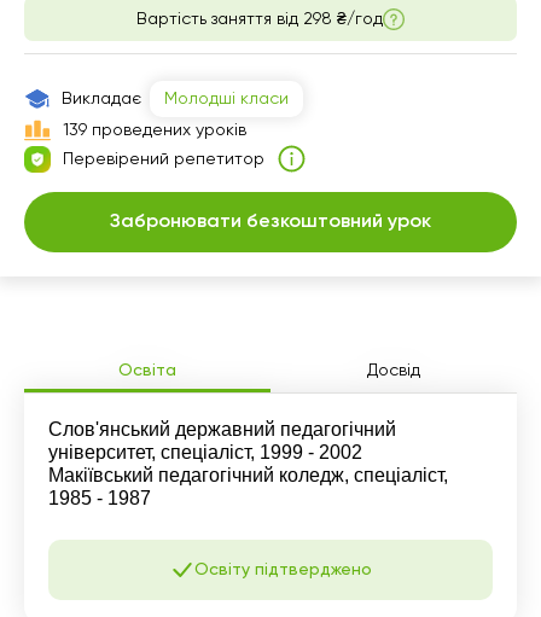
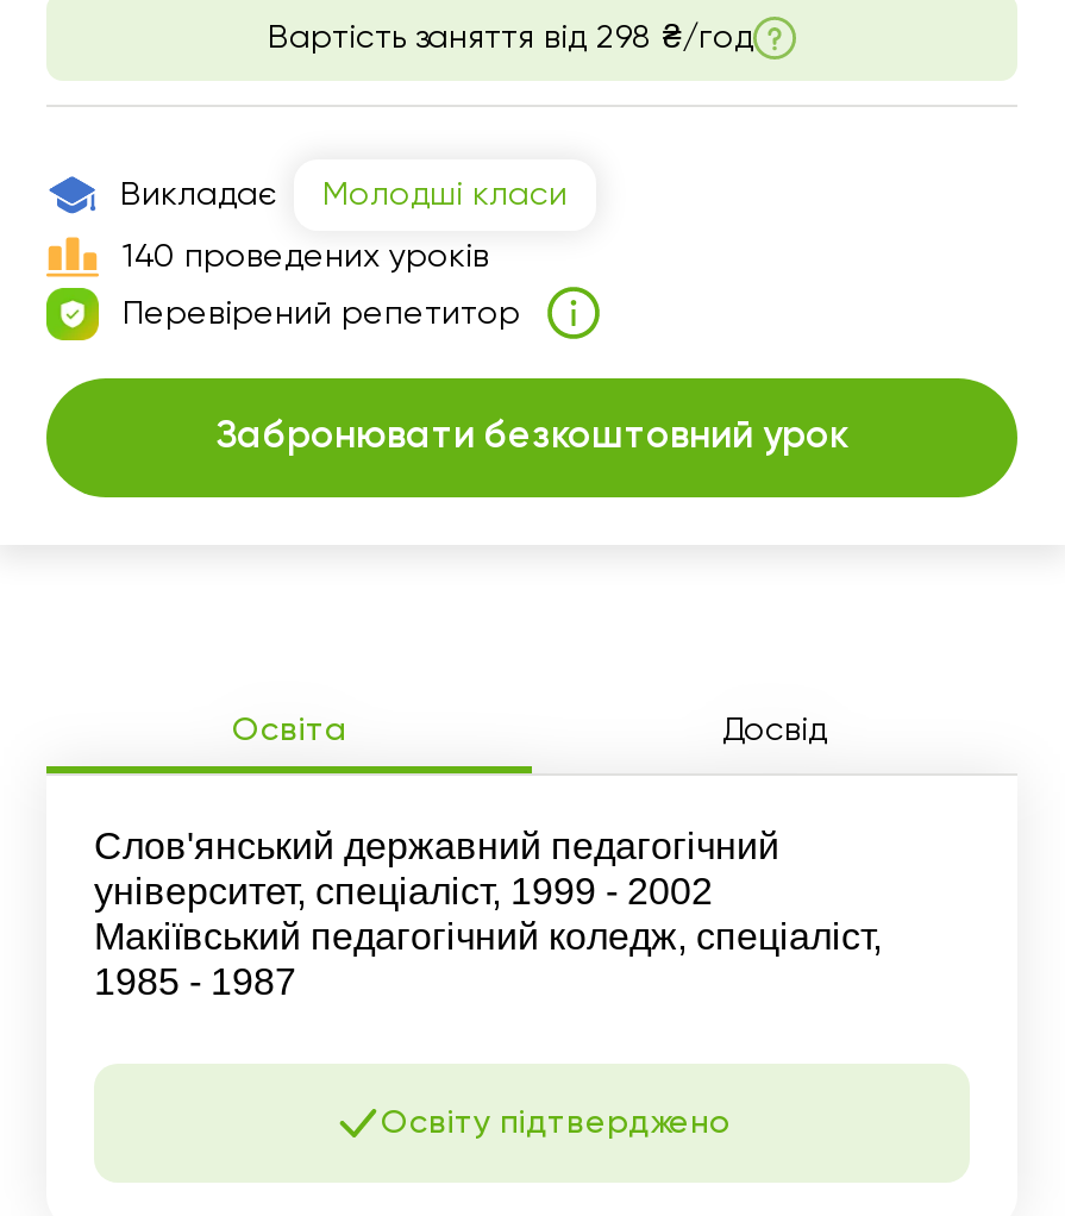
- 139 проведених уроків
+ 140 проведених уроків
